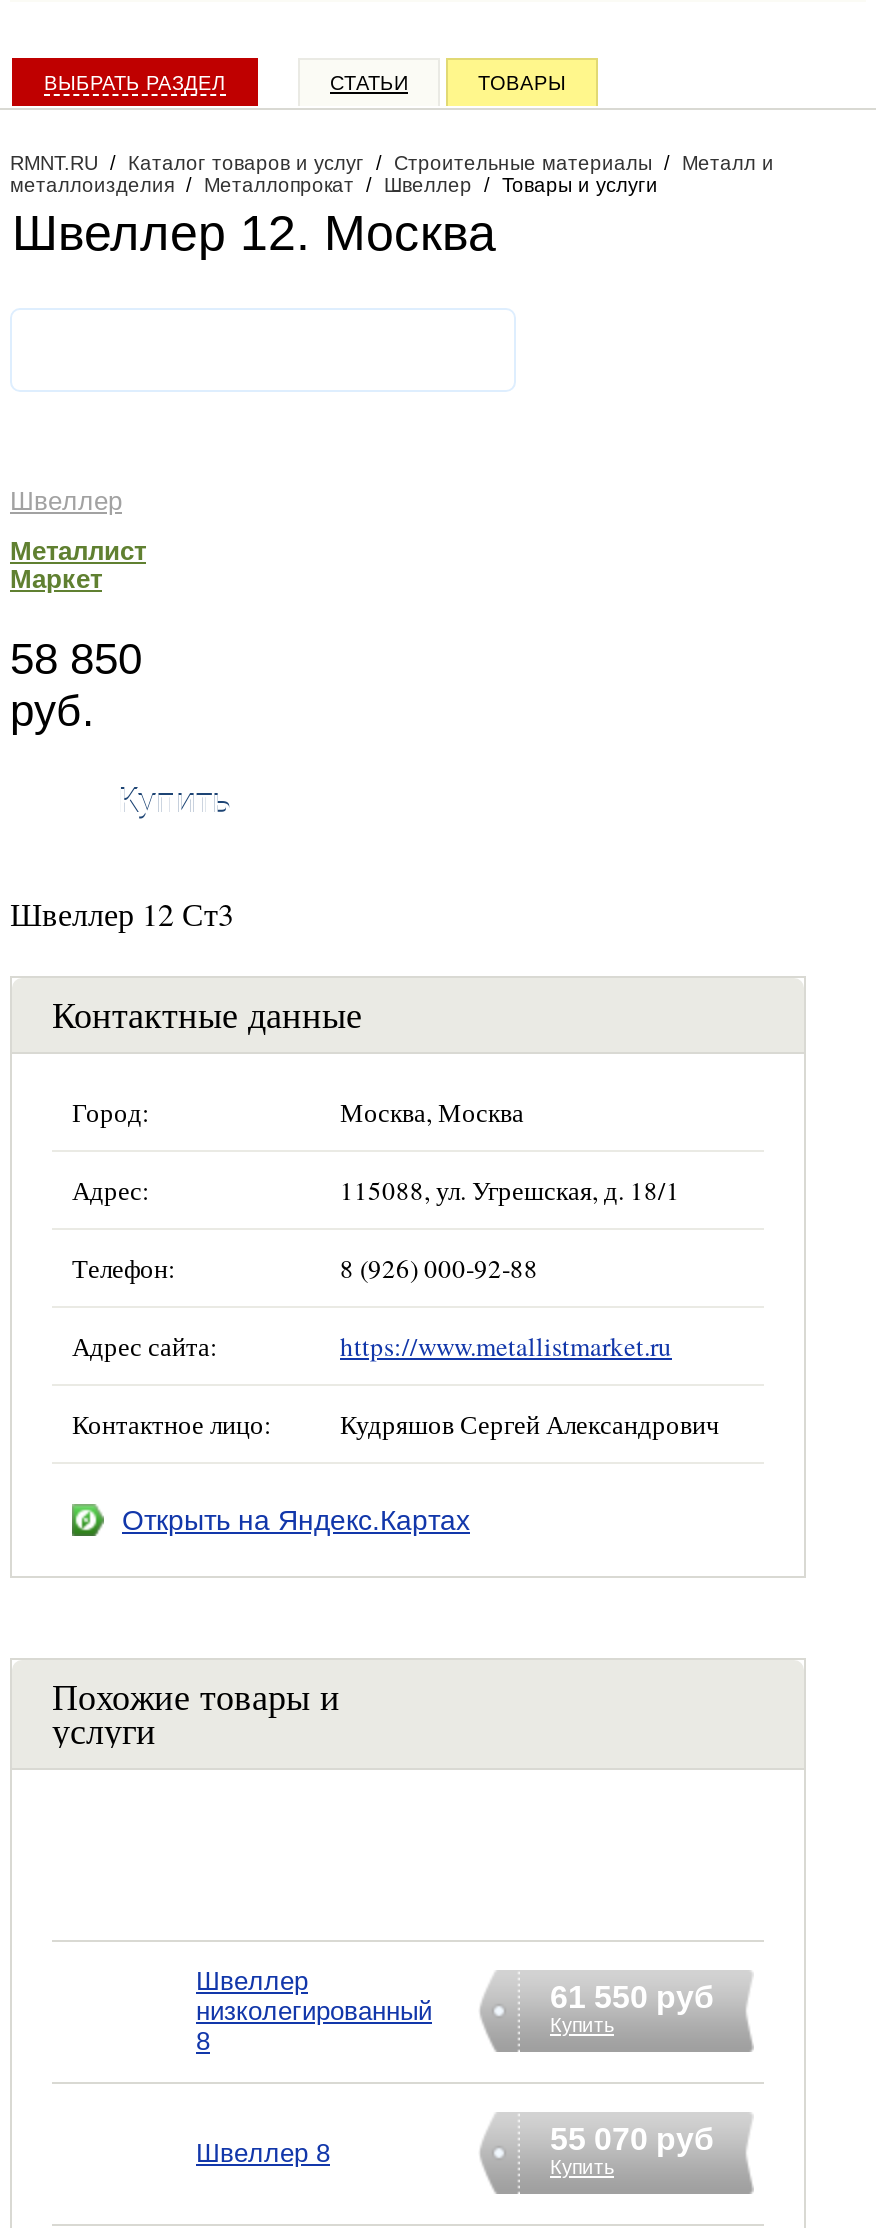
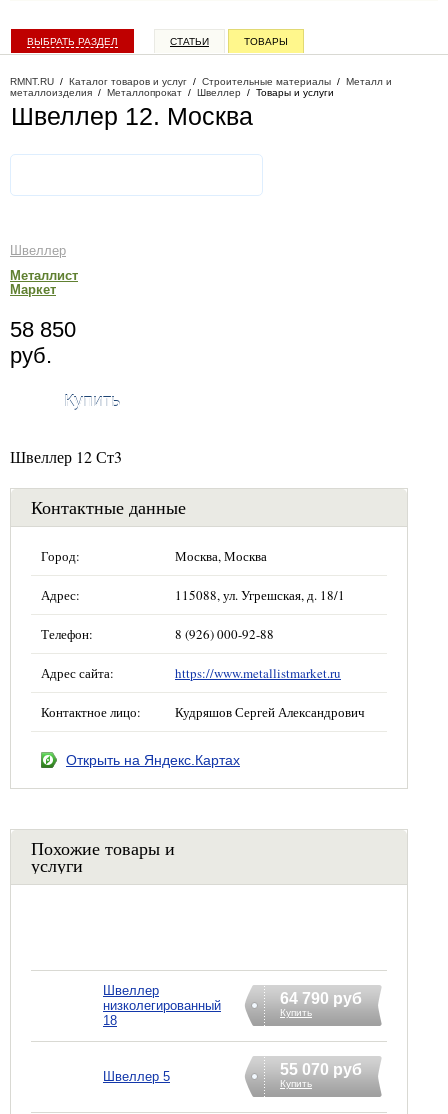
- 61 550 руб
+ 64 790 руб

- 8
+ 18

- Швеллер 8
+ Швеллер 5
